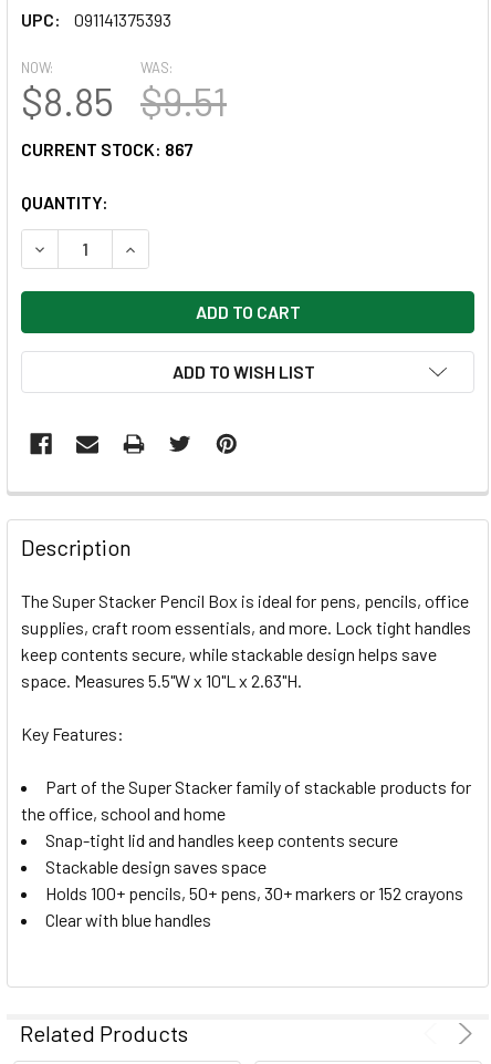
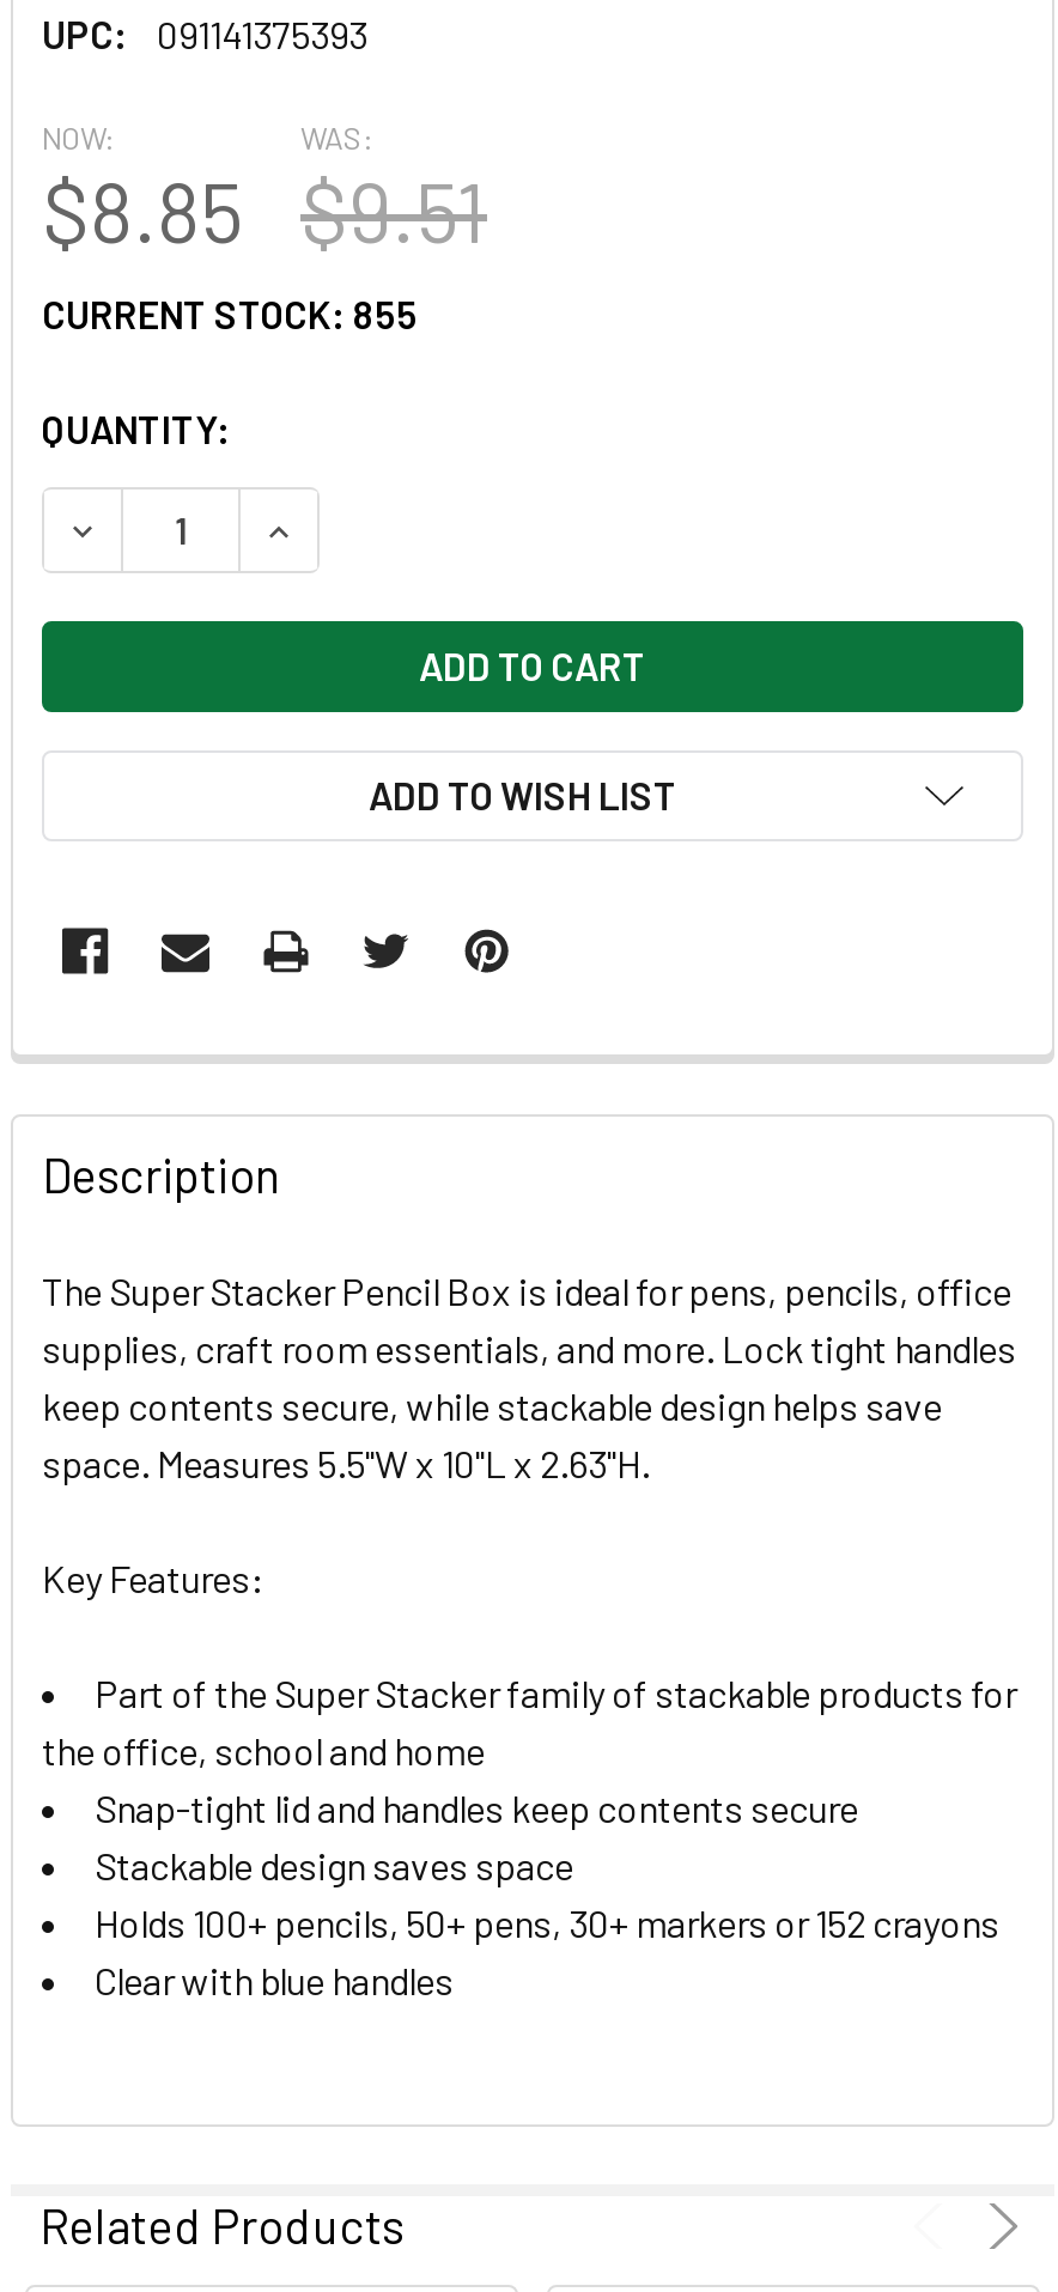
- CURRENT STOCK: 867
+ CURRENT STOCK: 855
